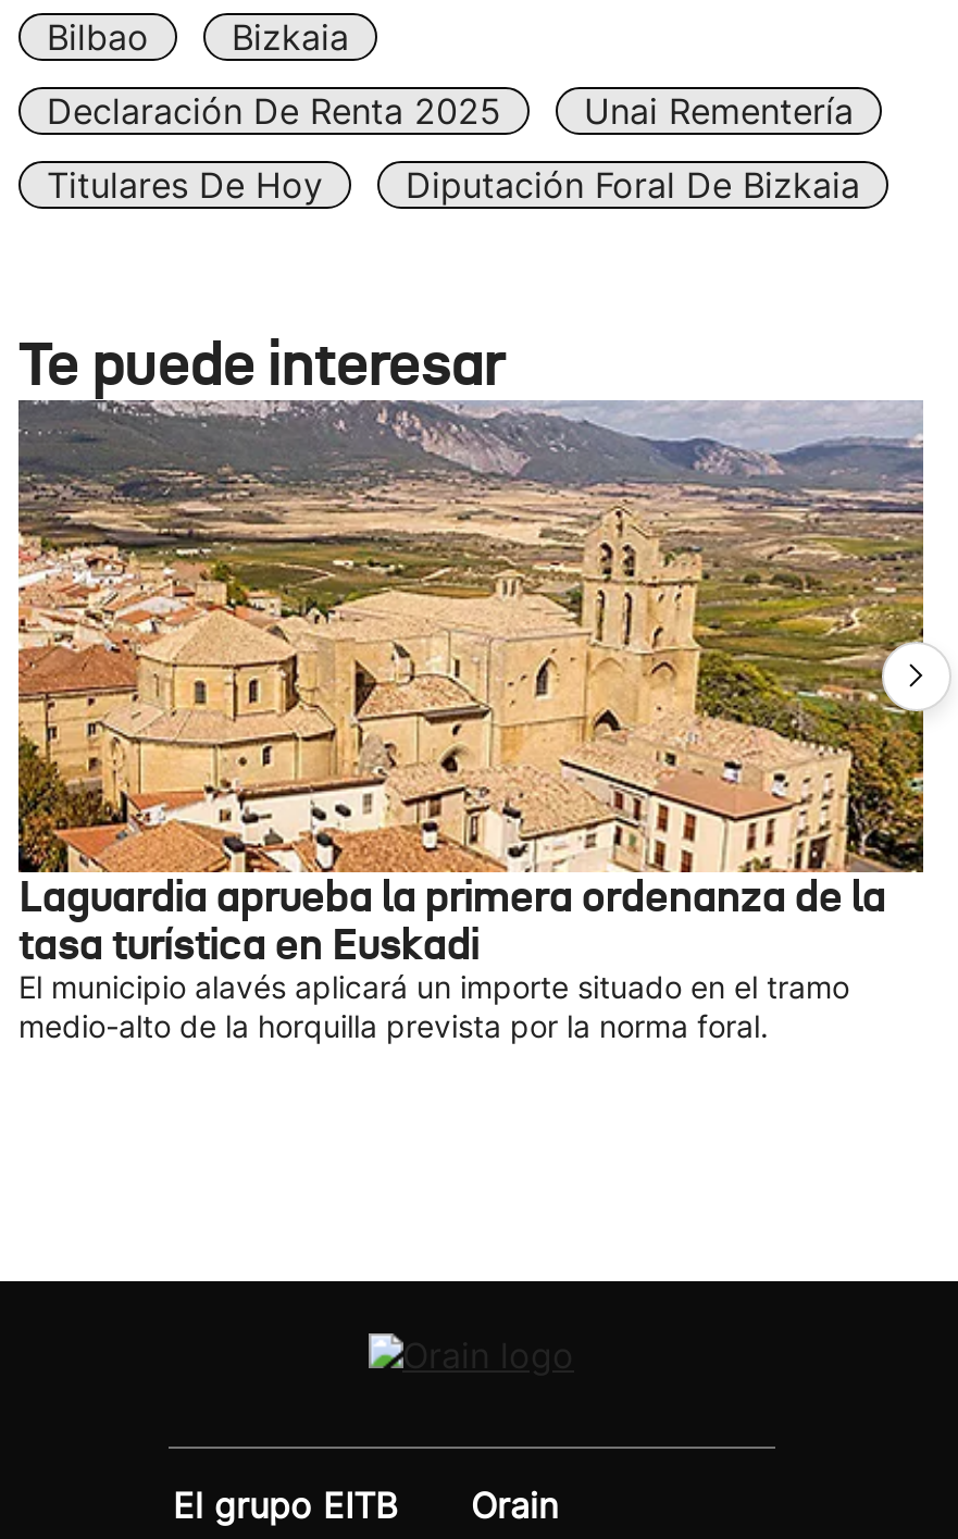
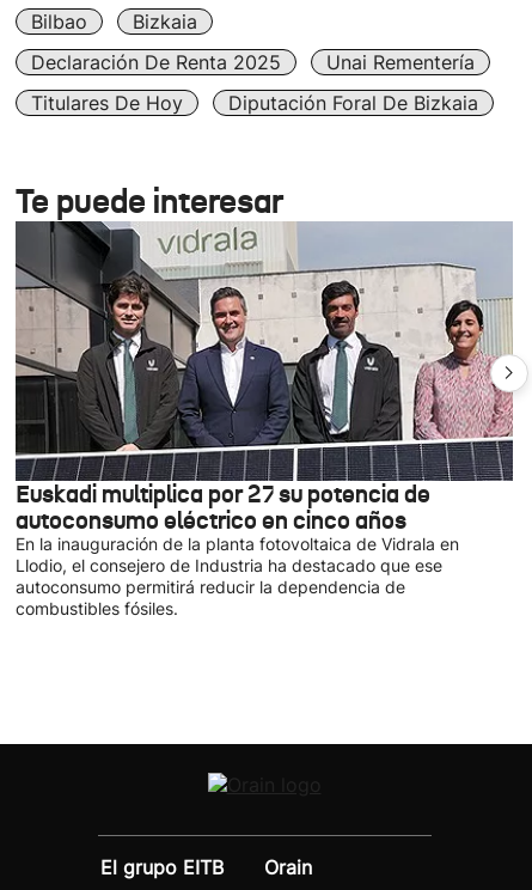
- [image]
- Laguardia aprueba la primera ordenanza de la
- tasa turística en Euskadi
- El municipio alavés aplicará un importe situado en el tramo
- medio-alto de la horquilla prevista por la norma foral.
+ [image]
+ Euskadi multiplica por 27 su potencia de
+ autoconsumo eléctrico en cinco años
+ En la inauguración de la planta fotovoltaica de Vidrala en
+ Llodio, el consejero de Industria ha destacado que ese
+ autoconsumo permitirá reducir la dependencia de
+ combustibles fósiles.
